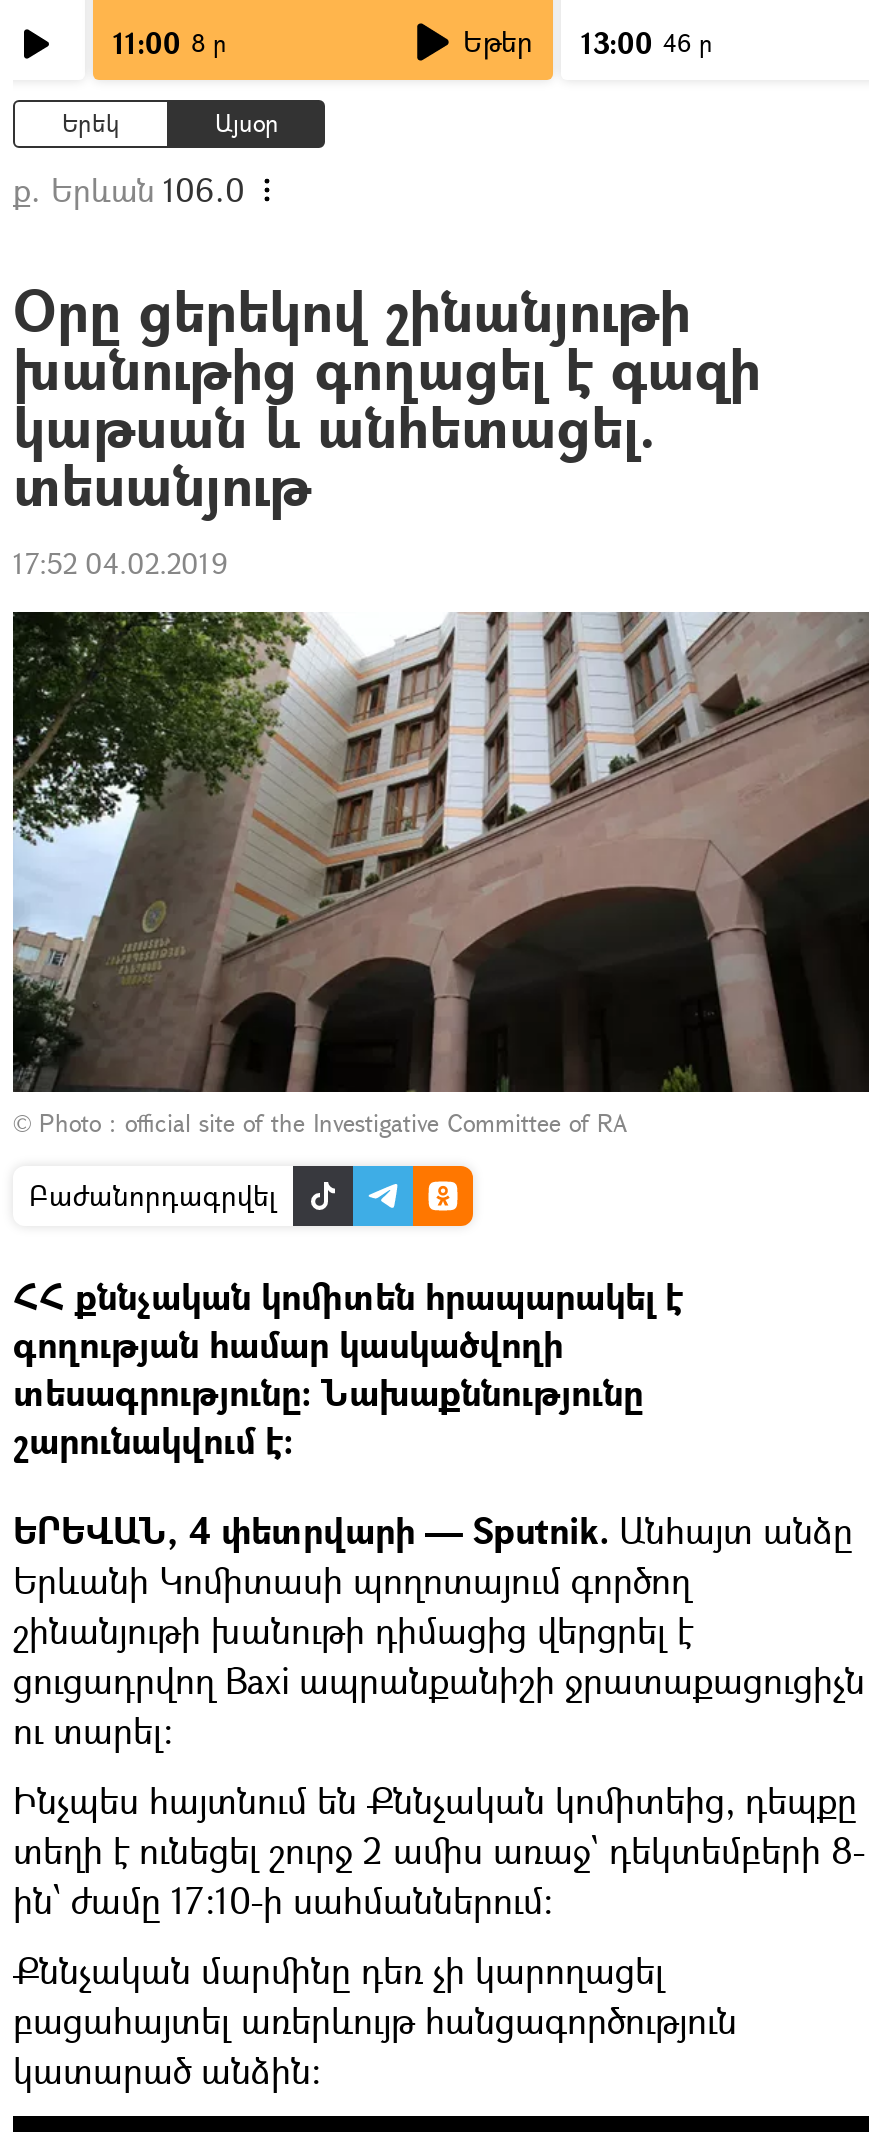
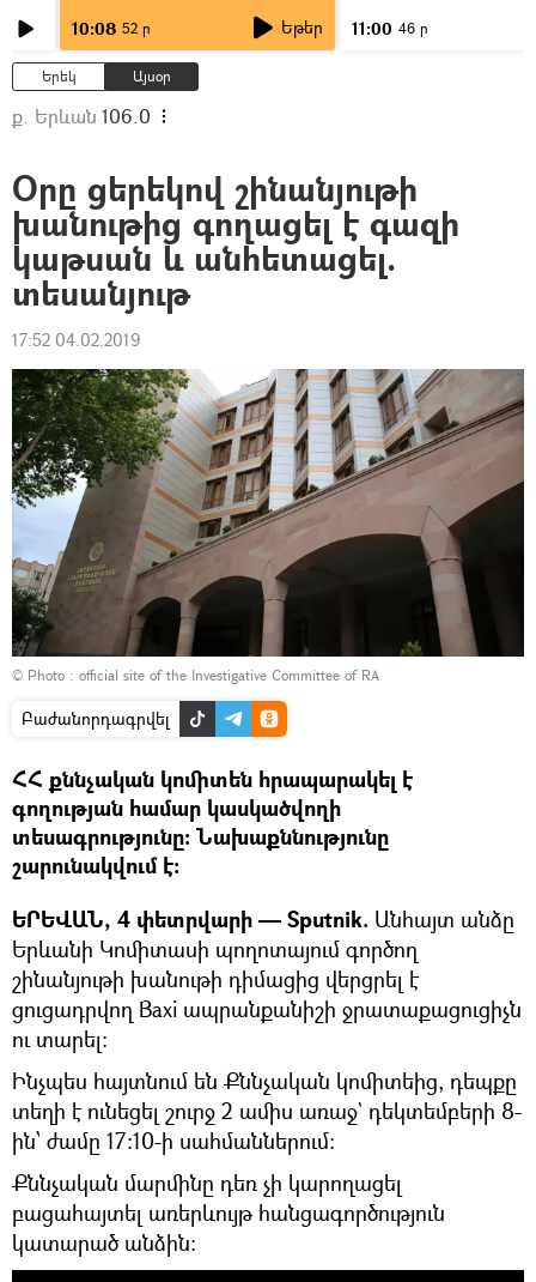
- 11:00 8 ր
+ 10:08 52 ր

- Եթեր 13:00 46 ր
+ Եթեր 11:00 46 ր
